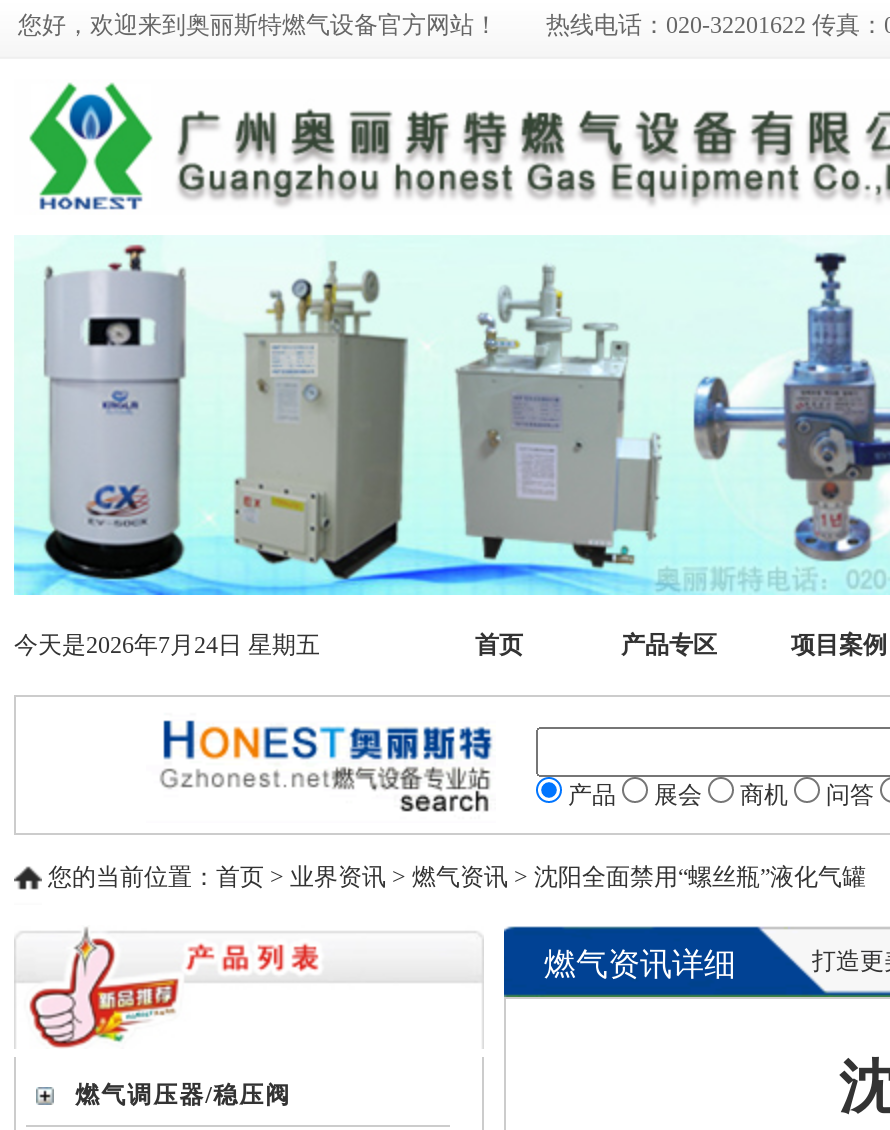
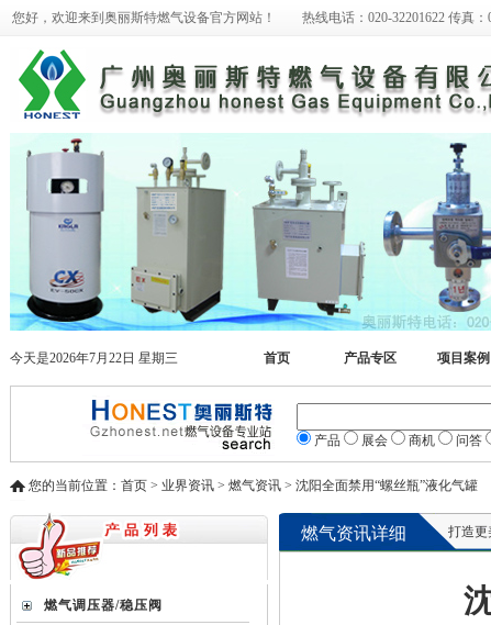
- 今天是2026年7月24日 星期五
+ 今天是2026年7月22日 星期三
